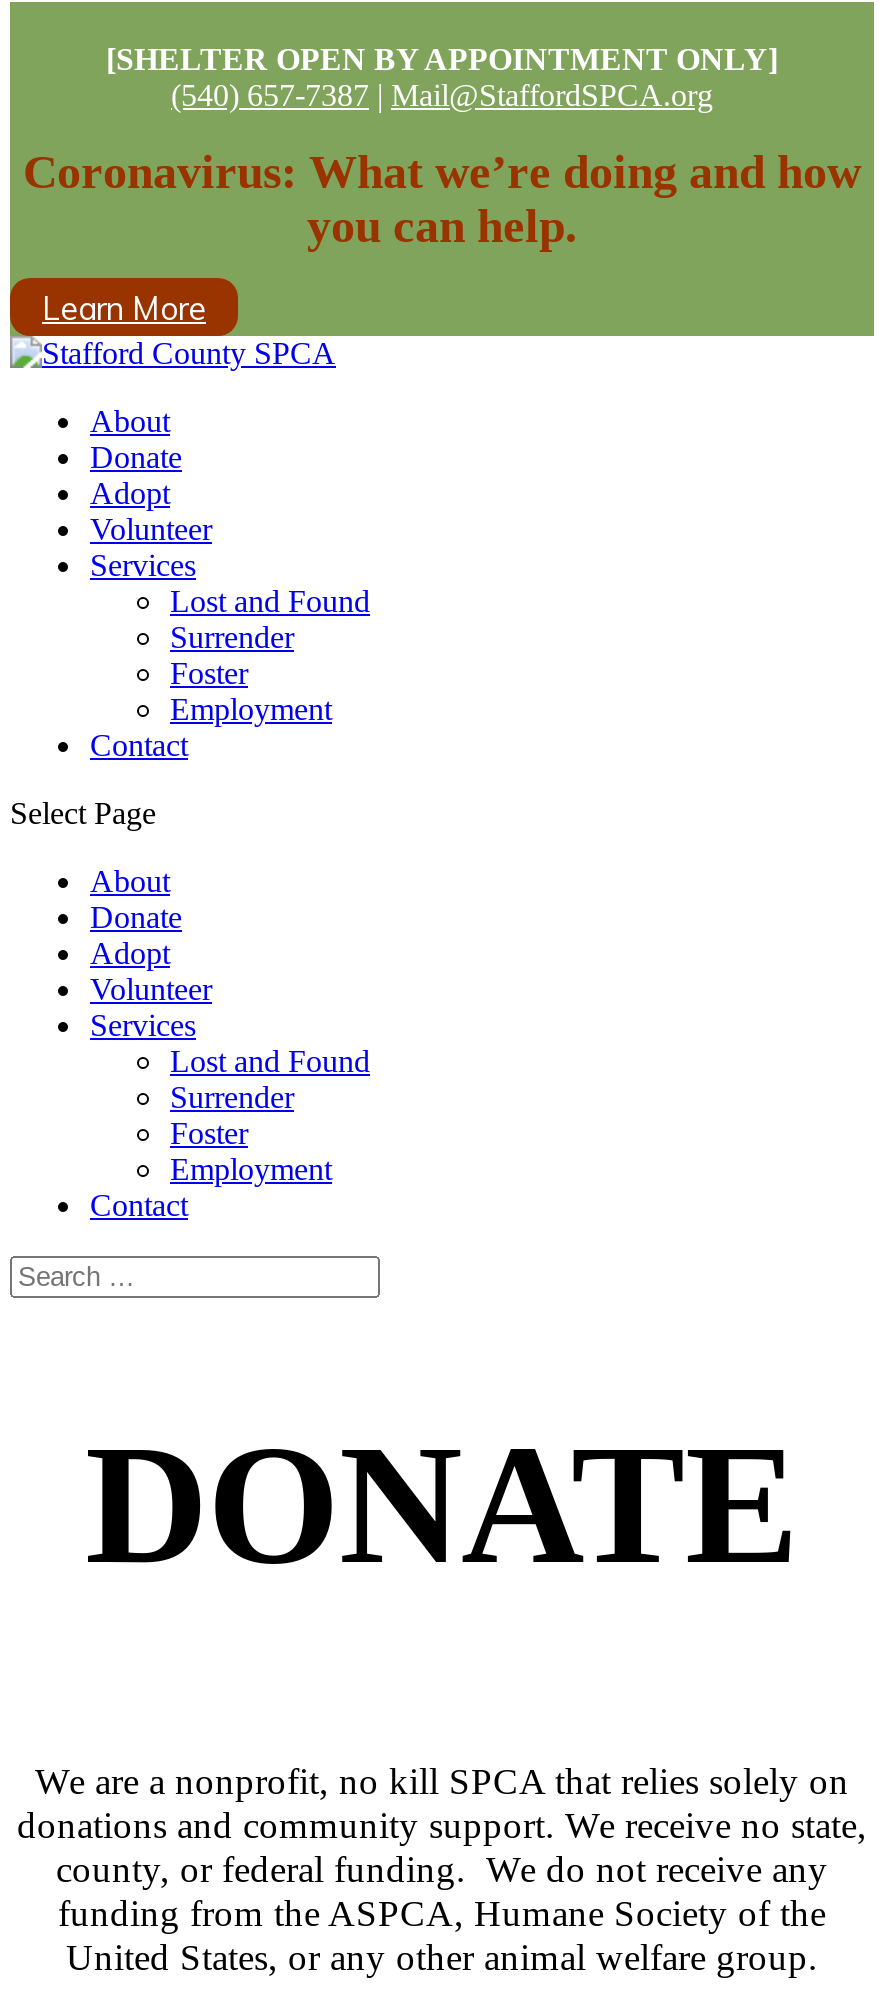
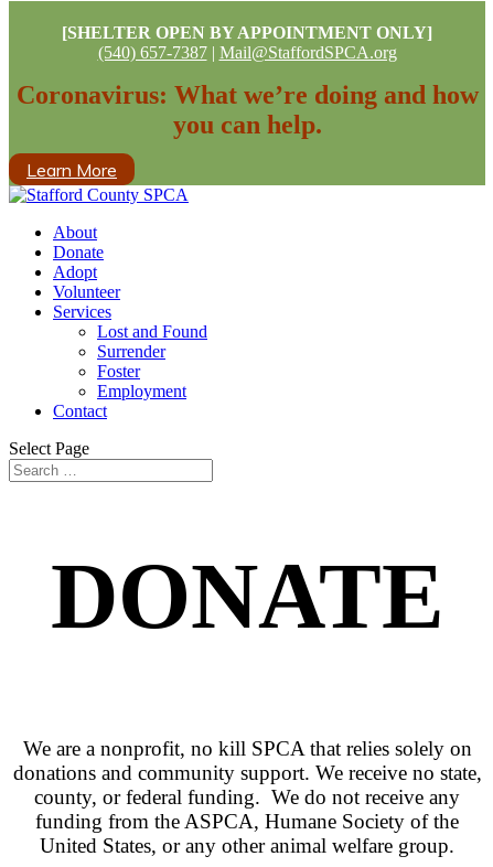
- About
- Donate
- Adopt
- Volunteer
- Services
- Lost and Found
- Surrender
- Foster
- Employment
- Contact
